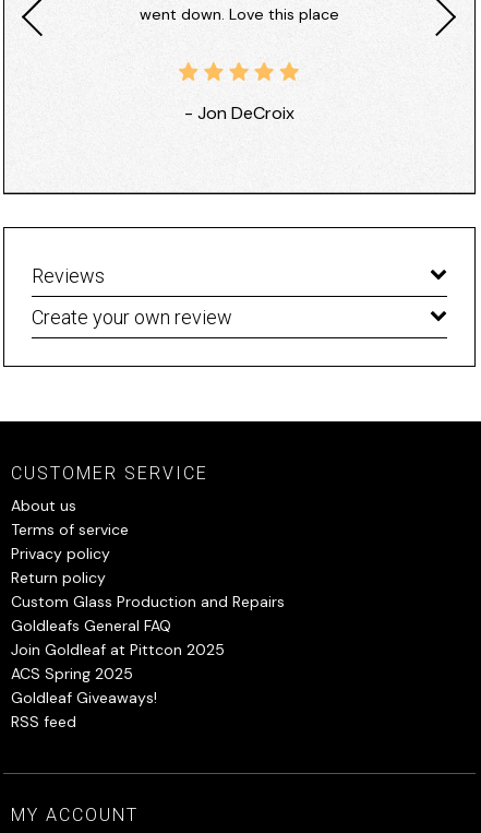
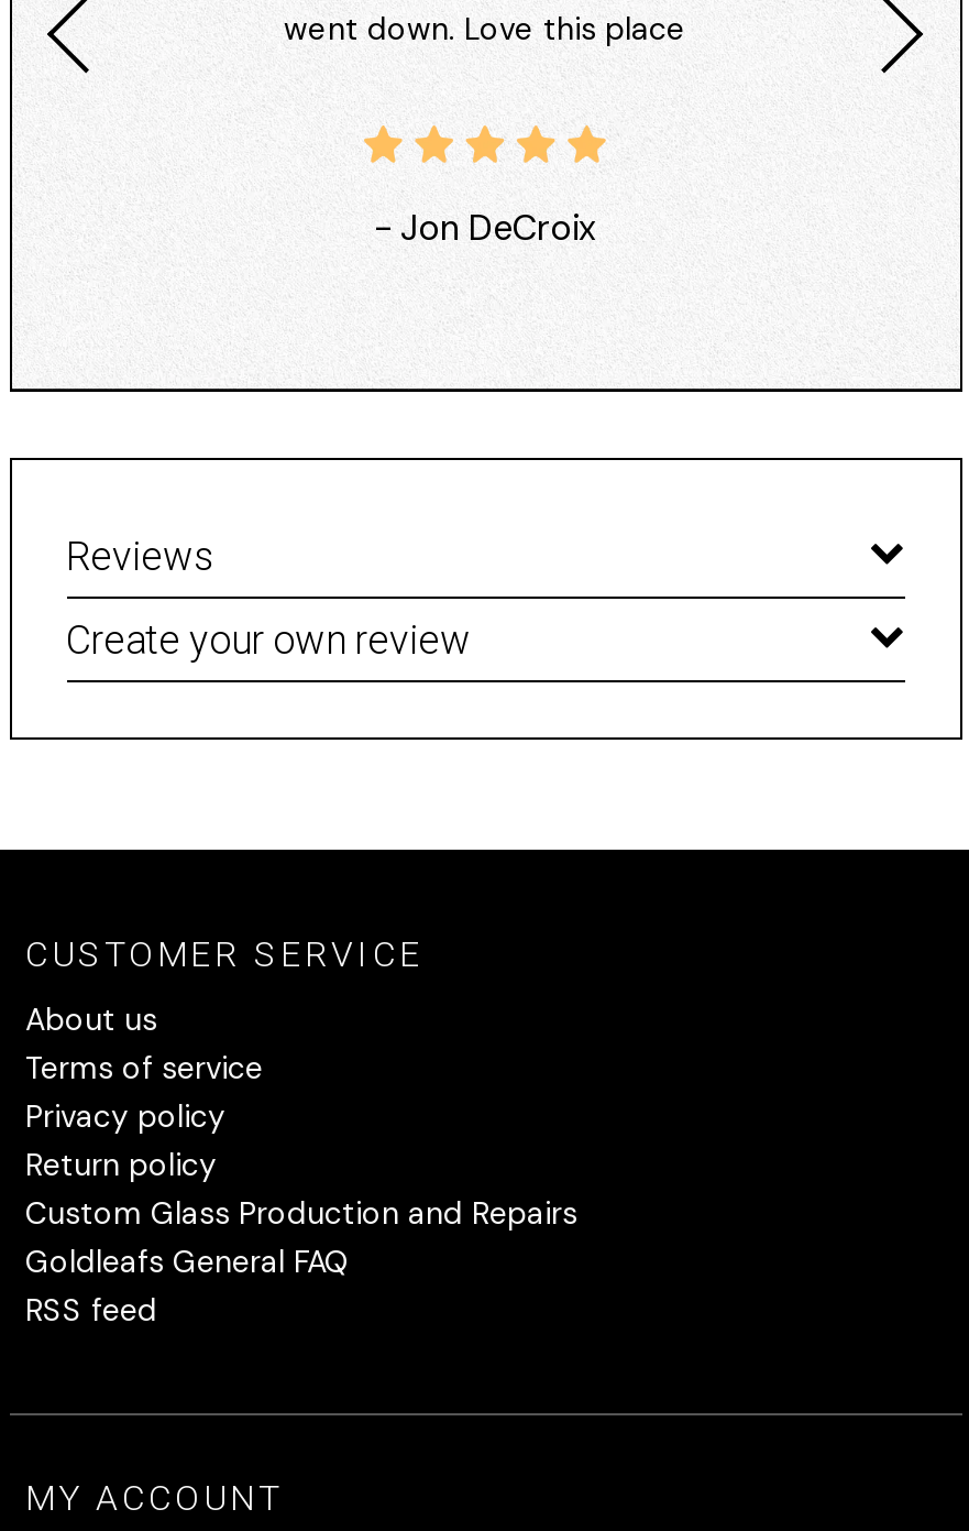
- Join Goldleaf at Pittcon 2025
- ACS Spring 2025
- Goldleaf Giveaways!
